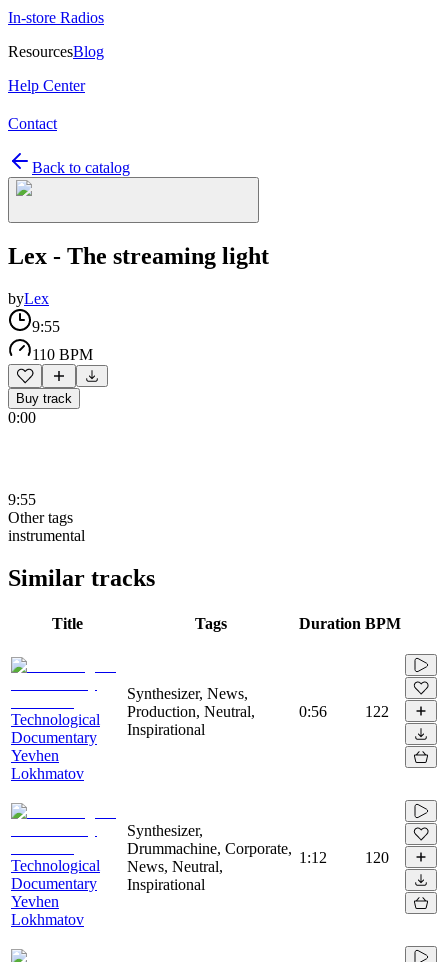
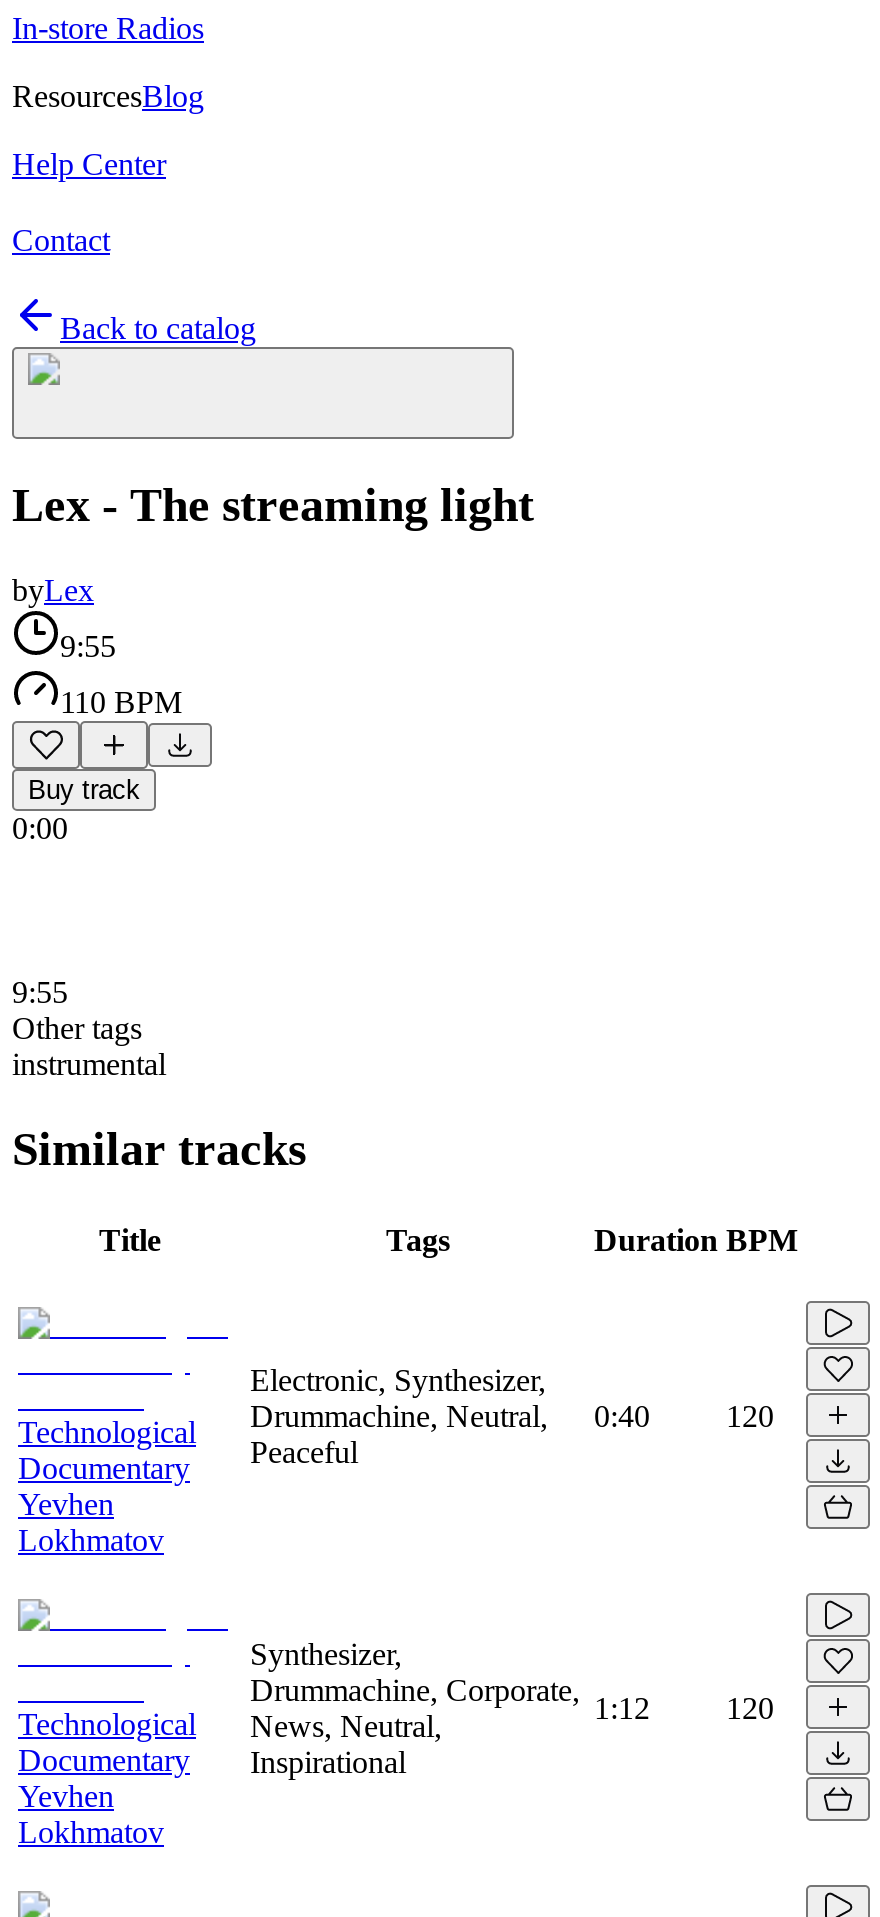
- Synthesizer, News,
- Production, Neutral,
- Inspirational
+ Electronic, Synthesizer,
+ Drummachine, Neutral,
+ Peaceful

- 0:56
- 122
+ 0:40
+ 120
